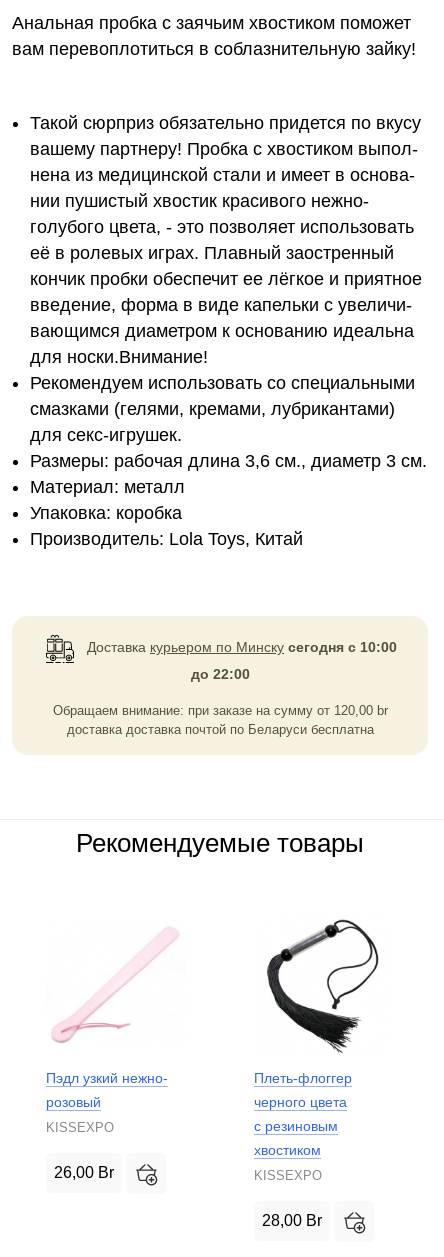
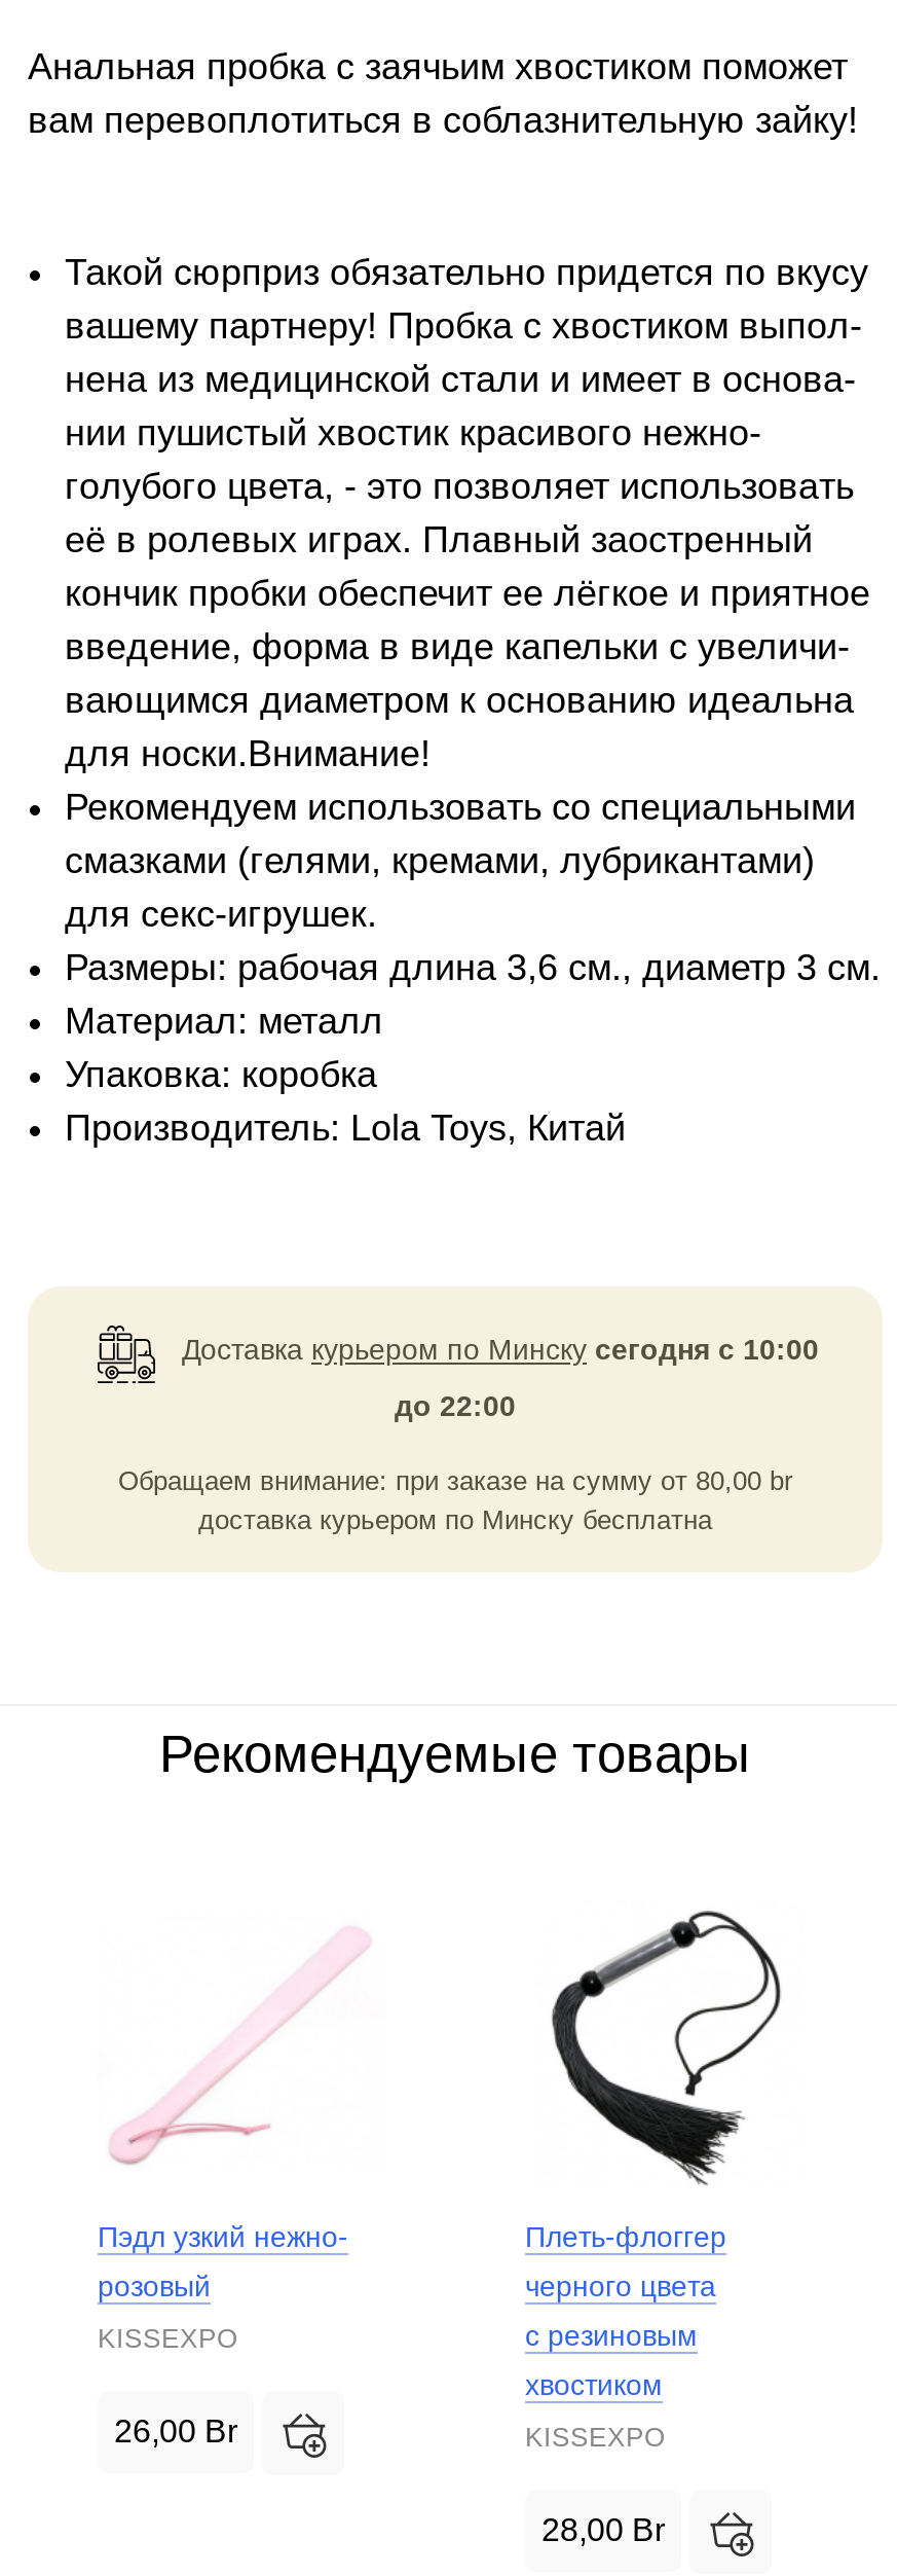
- Обращаем внимание: при заказе на сумму от 120,00 br
- доставка доставка почтой по Беларуси бесплатна
+ Обращаем внимание: при заказе на сумму от 80,00 br
+ доставка курьером по Минску бесплатна
